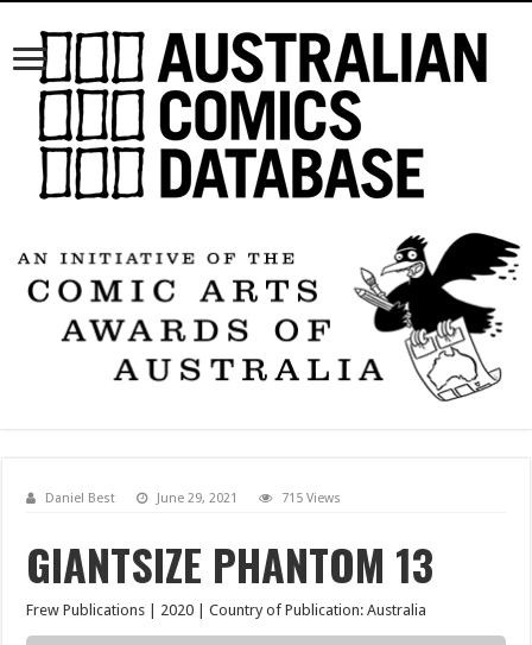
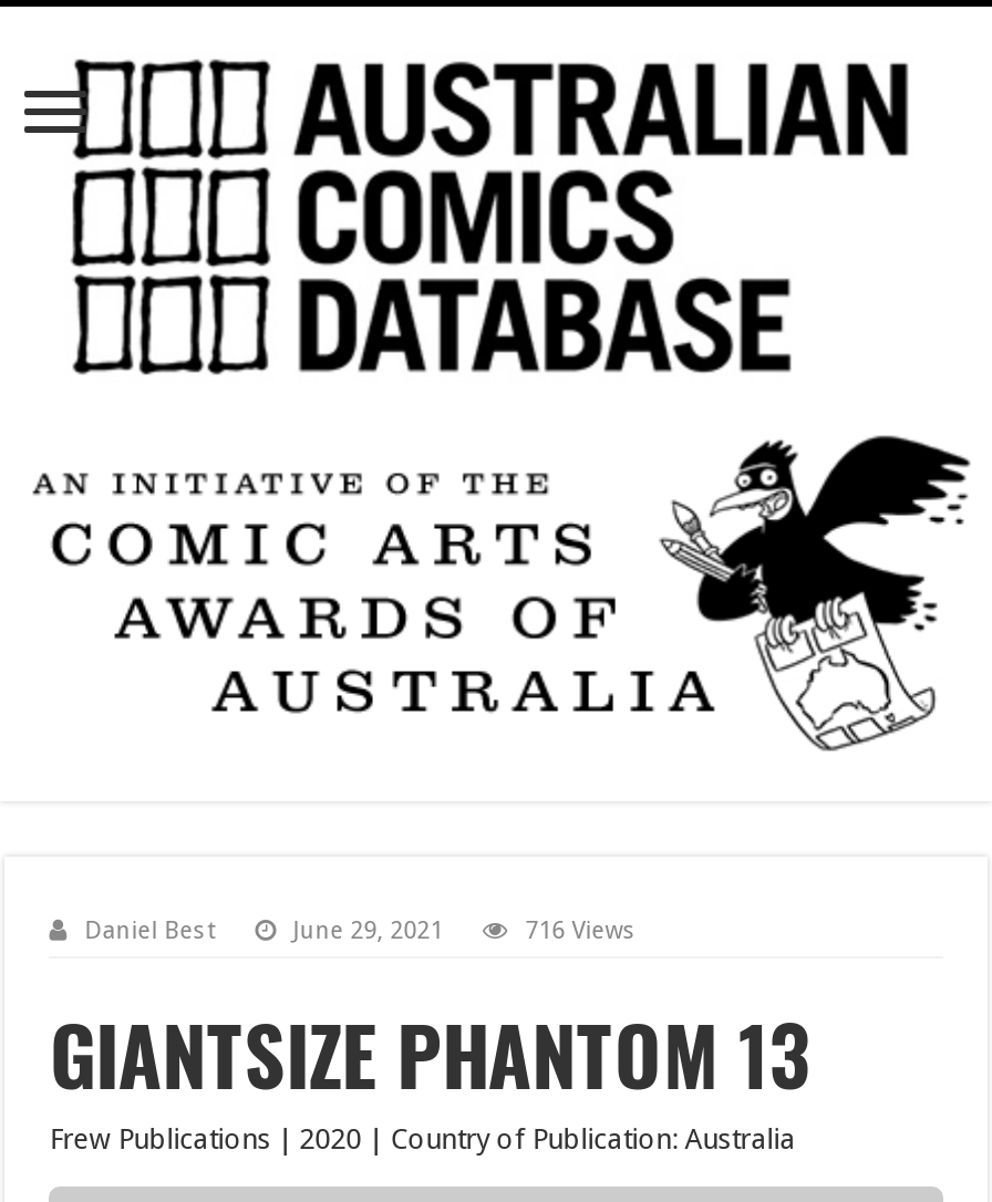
- 715 Views
+ 716 Views
